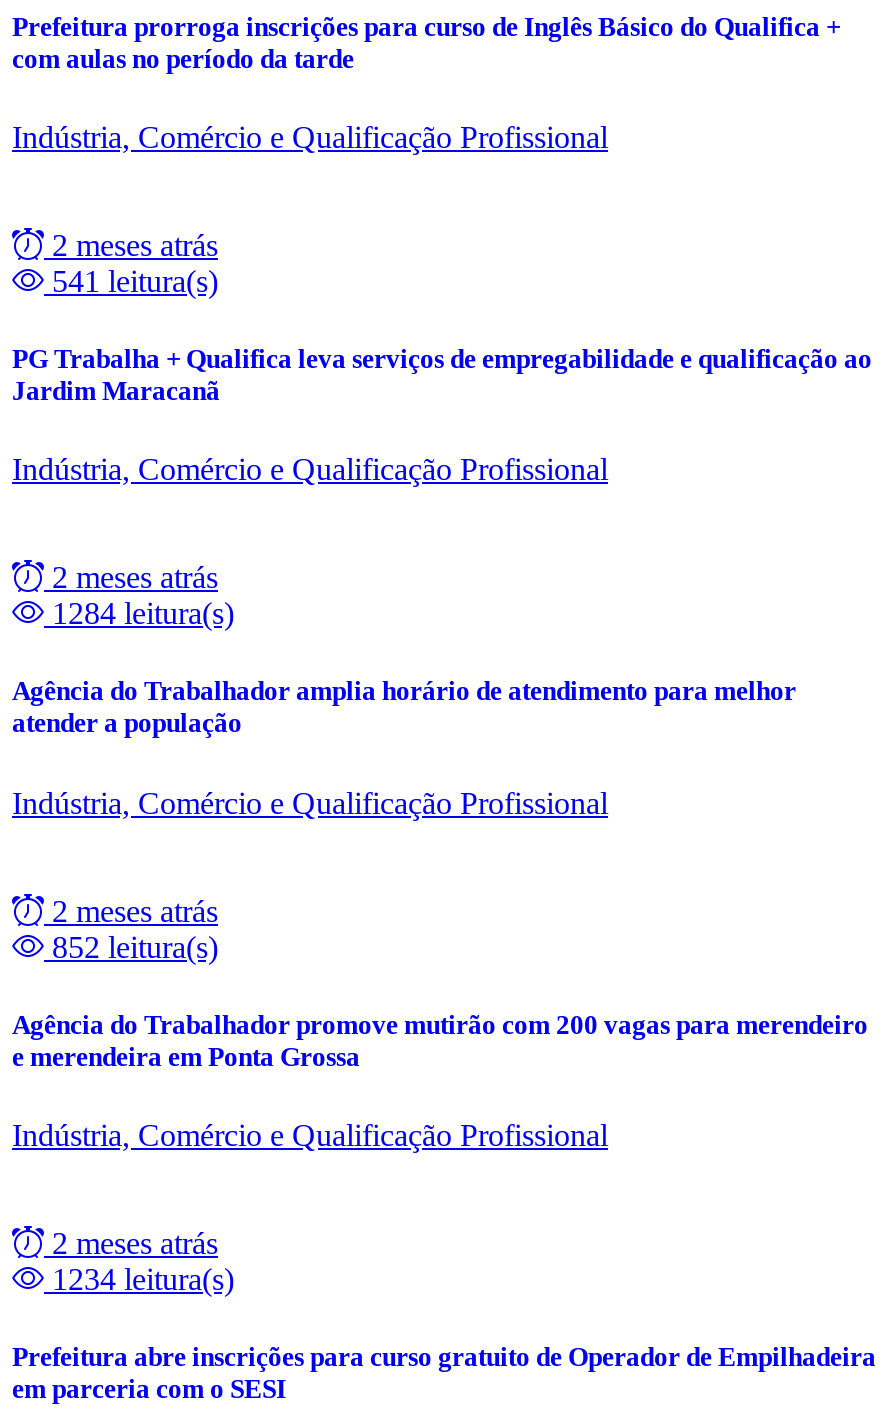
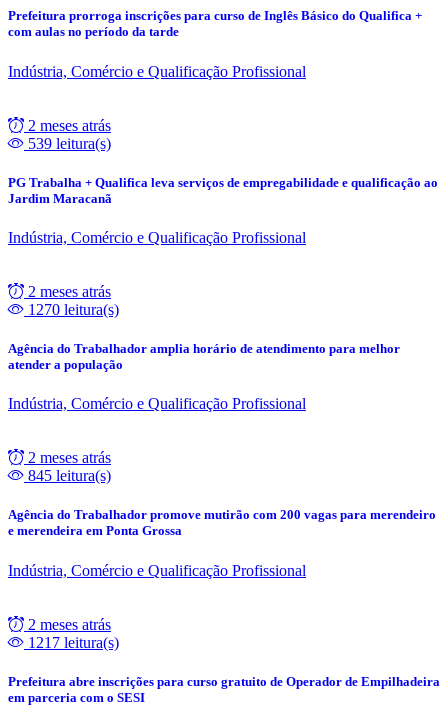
- 541 leitura(s)
+ 539 leitura(s)

- 1284 leitura(s)
+ 1270 leitura(s)

- 852 leitura(s)
+ 845 leitura(s)

- 1234 leitura(s)
+ 1217 leitura(s)
